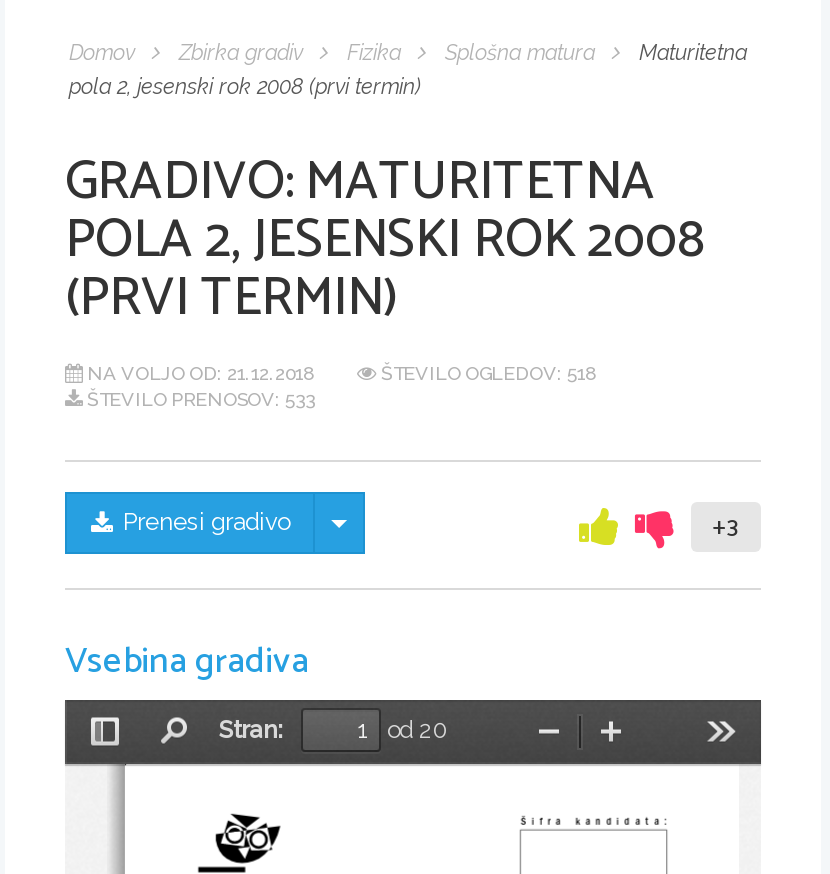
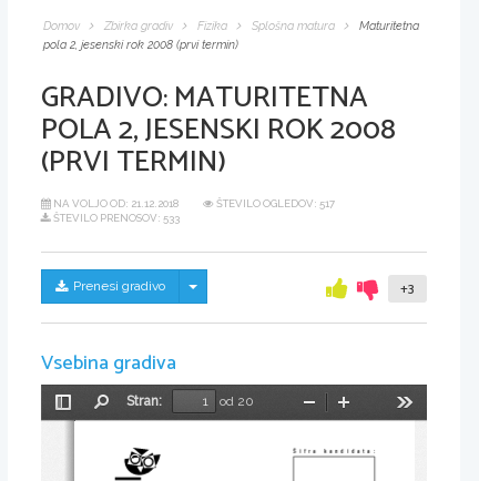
- ŠTEVILO OGLEDOV: 518
+ ŠTEVILO OGLEDOV: 517
